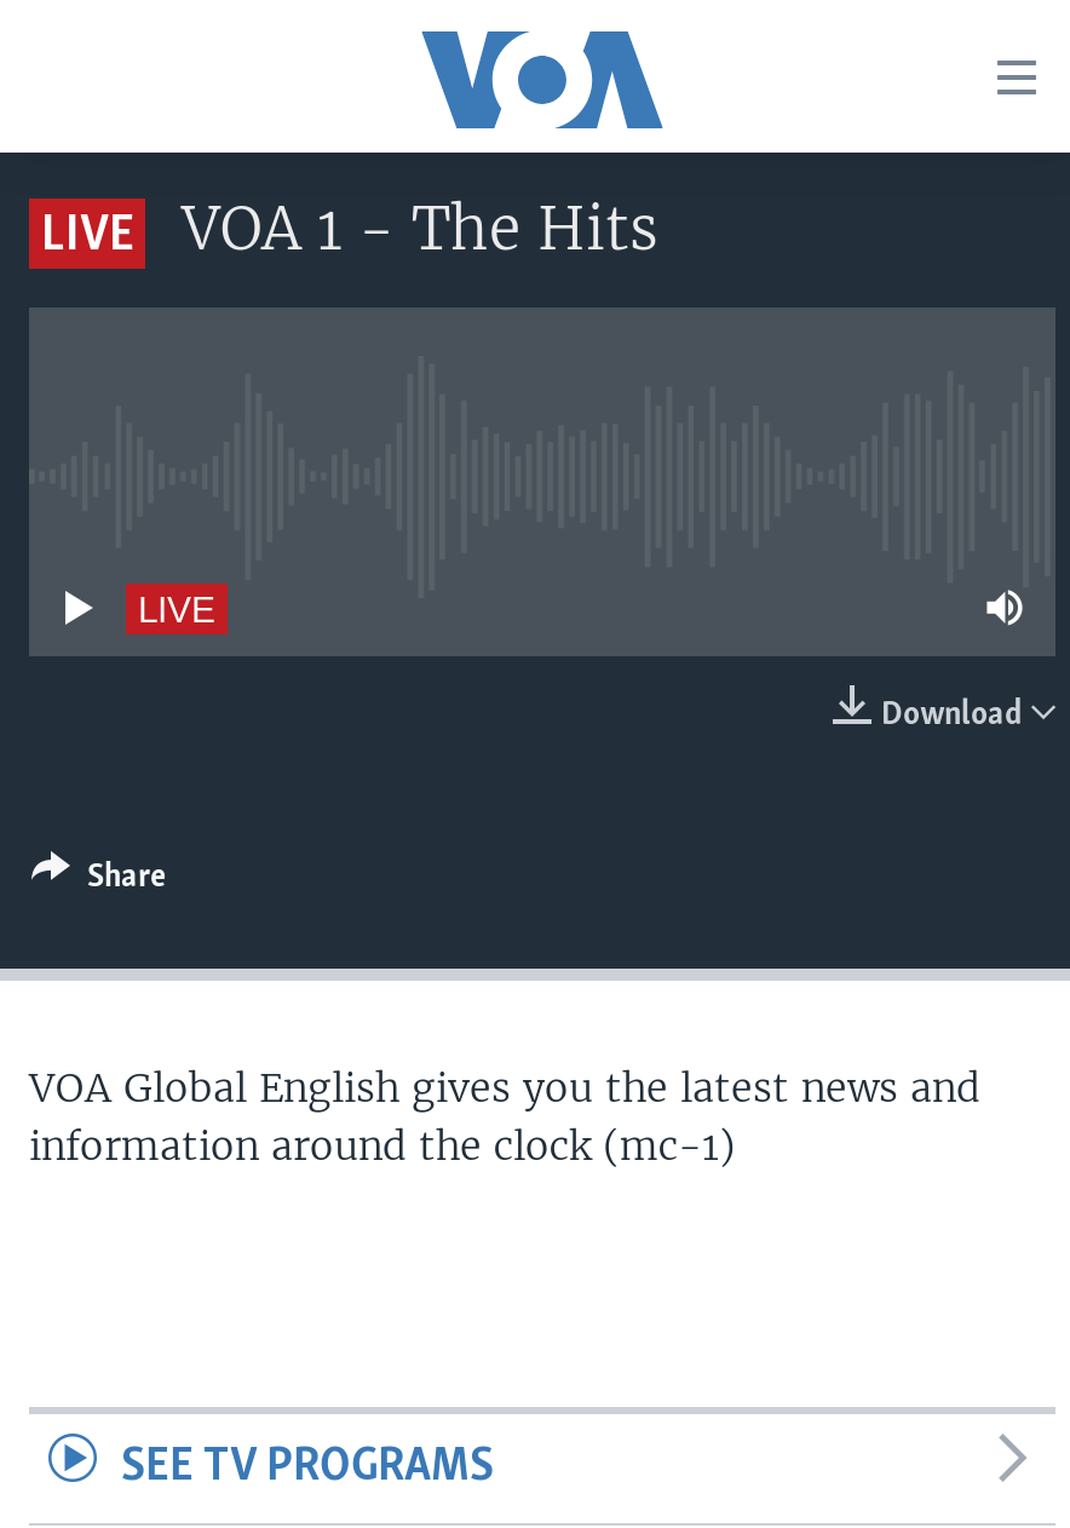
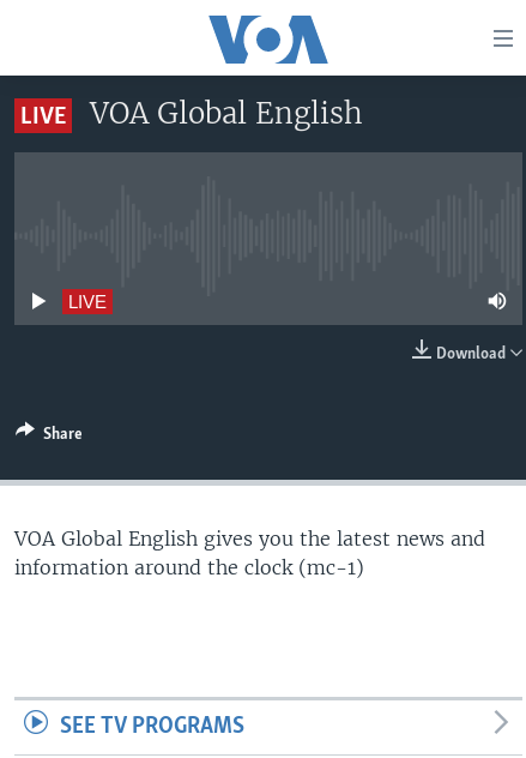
- VOA 1 - The Hits
+ VOA Global English
